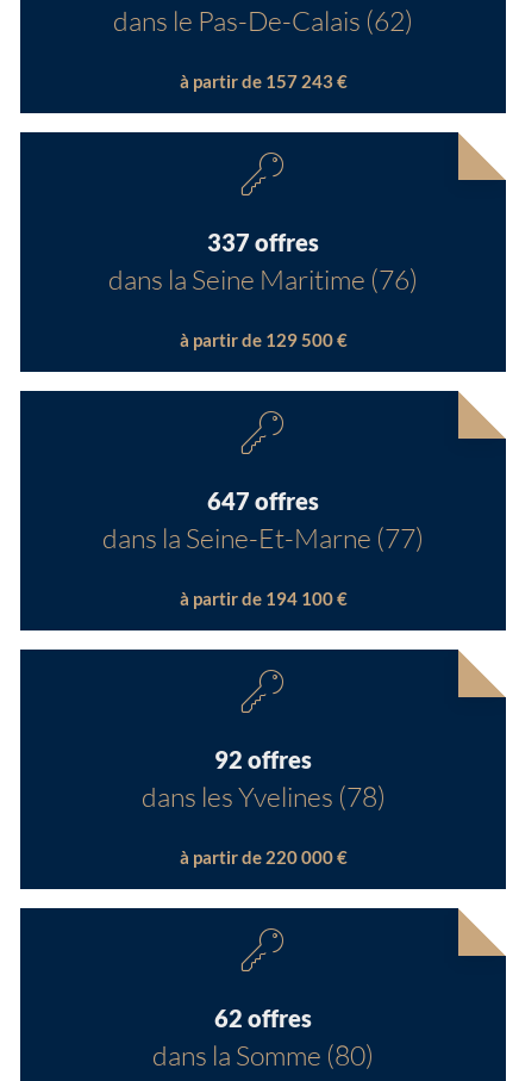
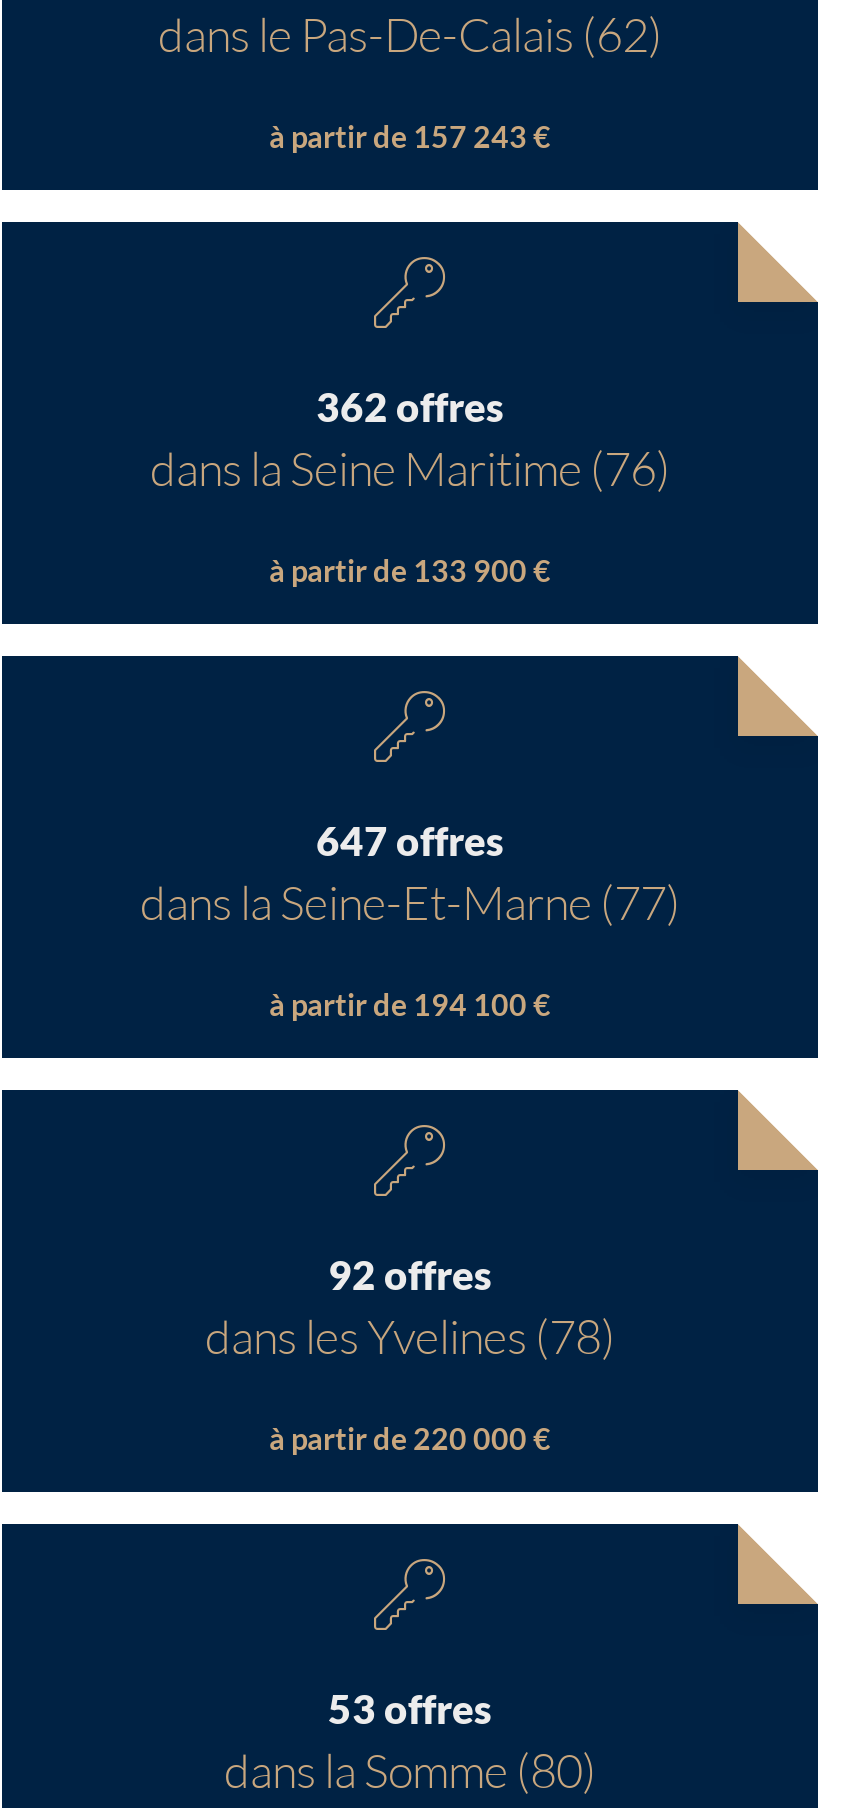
- 337 offres
+ 362 offres

- à partir de 129 500 €
+ à partir de 133 900 €

- 62 offres
+ 53 offres
